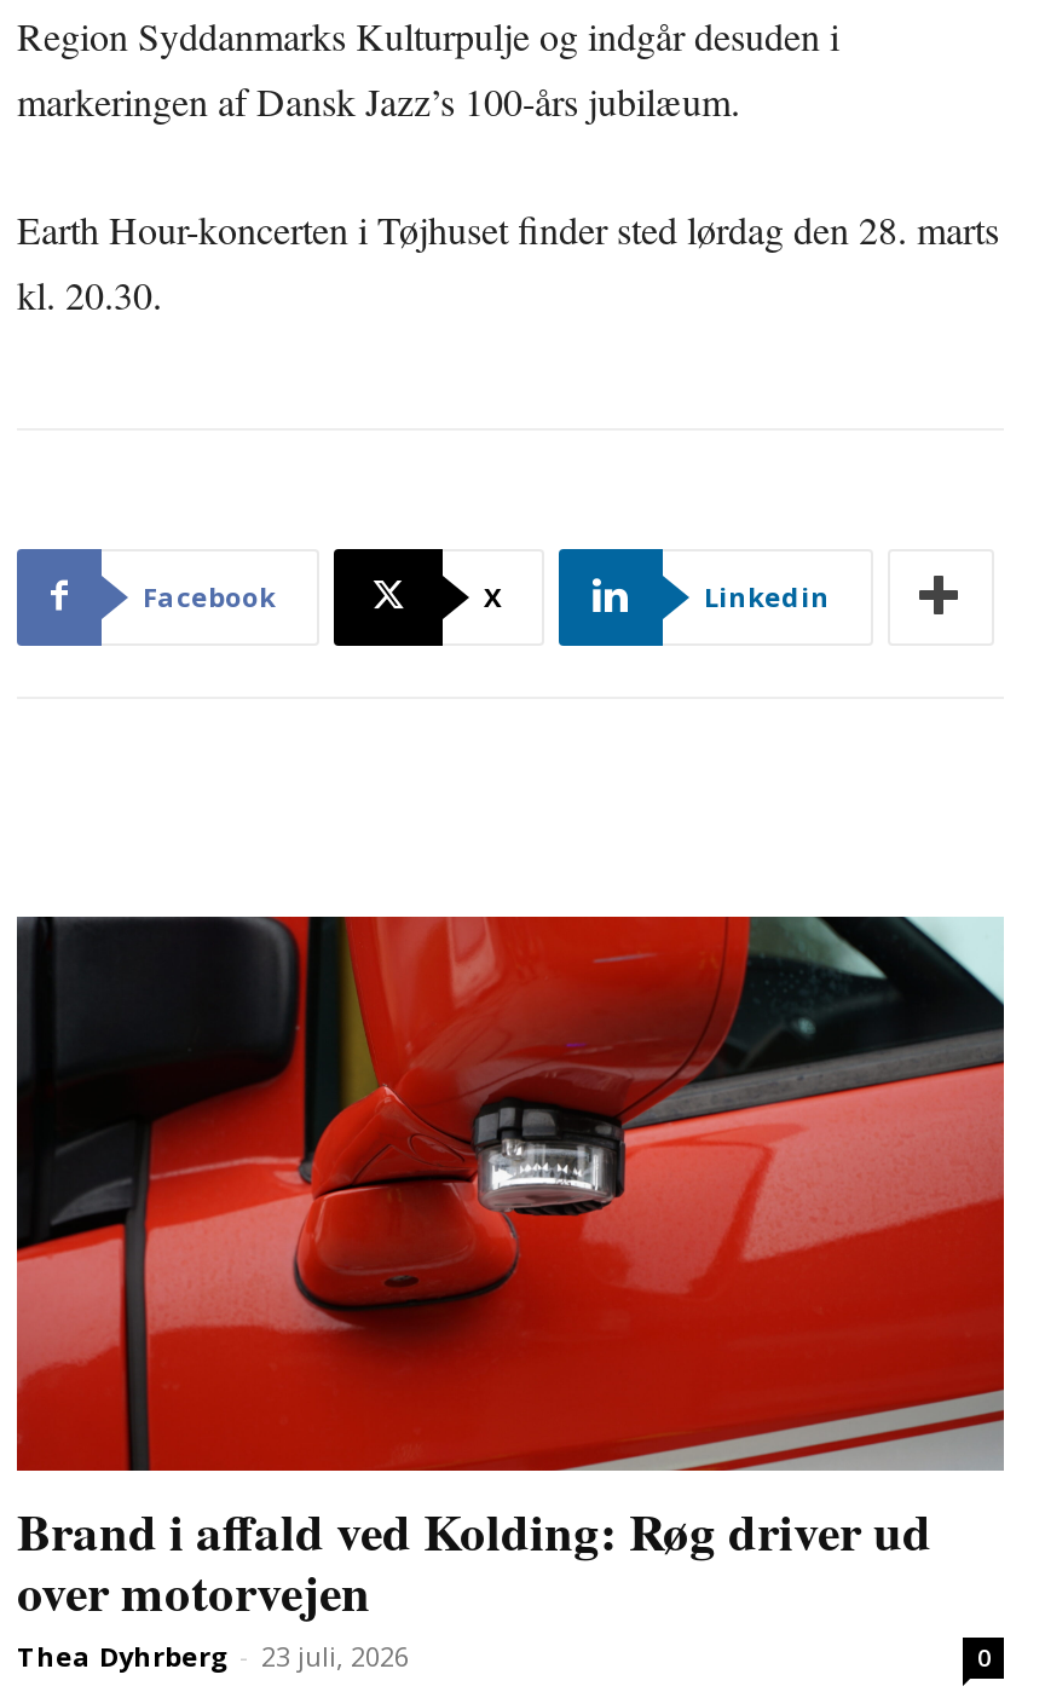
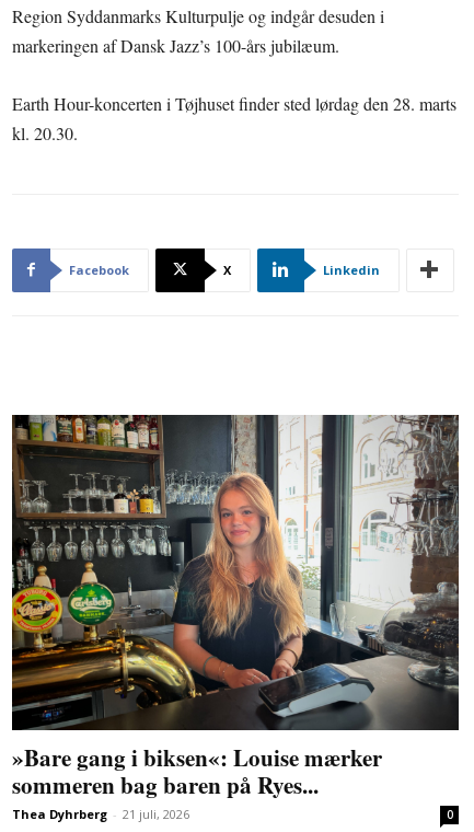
- [image]
- Brand i affald ved Kolding: Røg driver ud
- over motorvejen
- Thea Dyhrberg - 23 juli, 2026
+ [image]
+ »Bare gang i biksen«: Louise mærker
+ sommeren bag baren på Ryes...
+ Thea Dyhrberg - 21 juli, 2026
